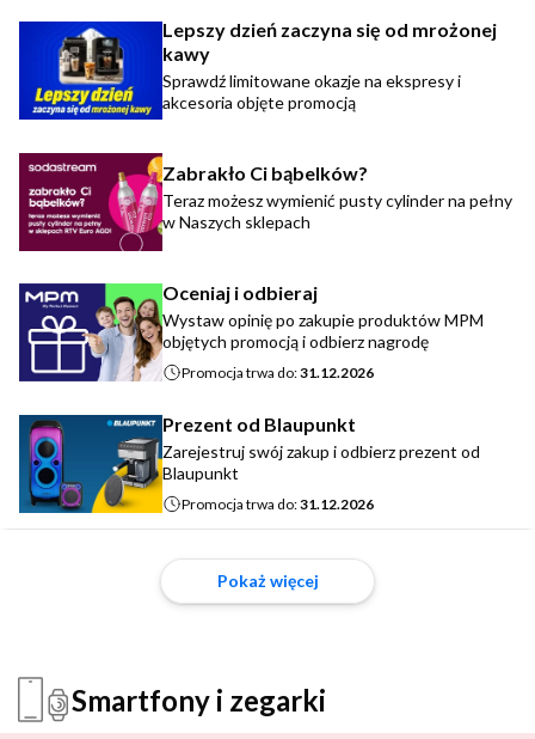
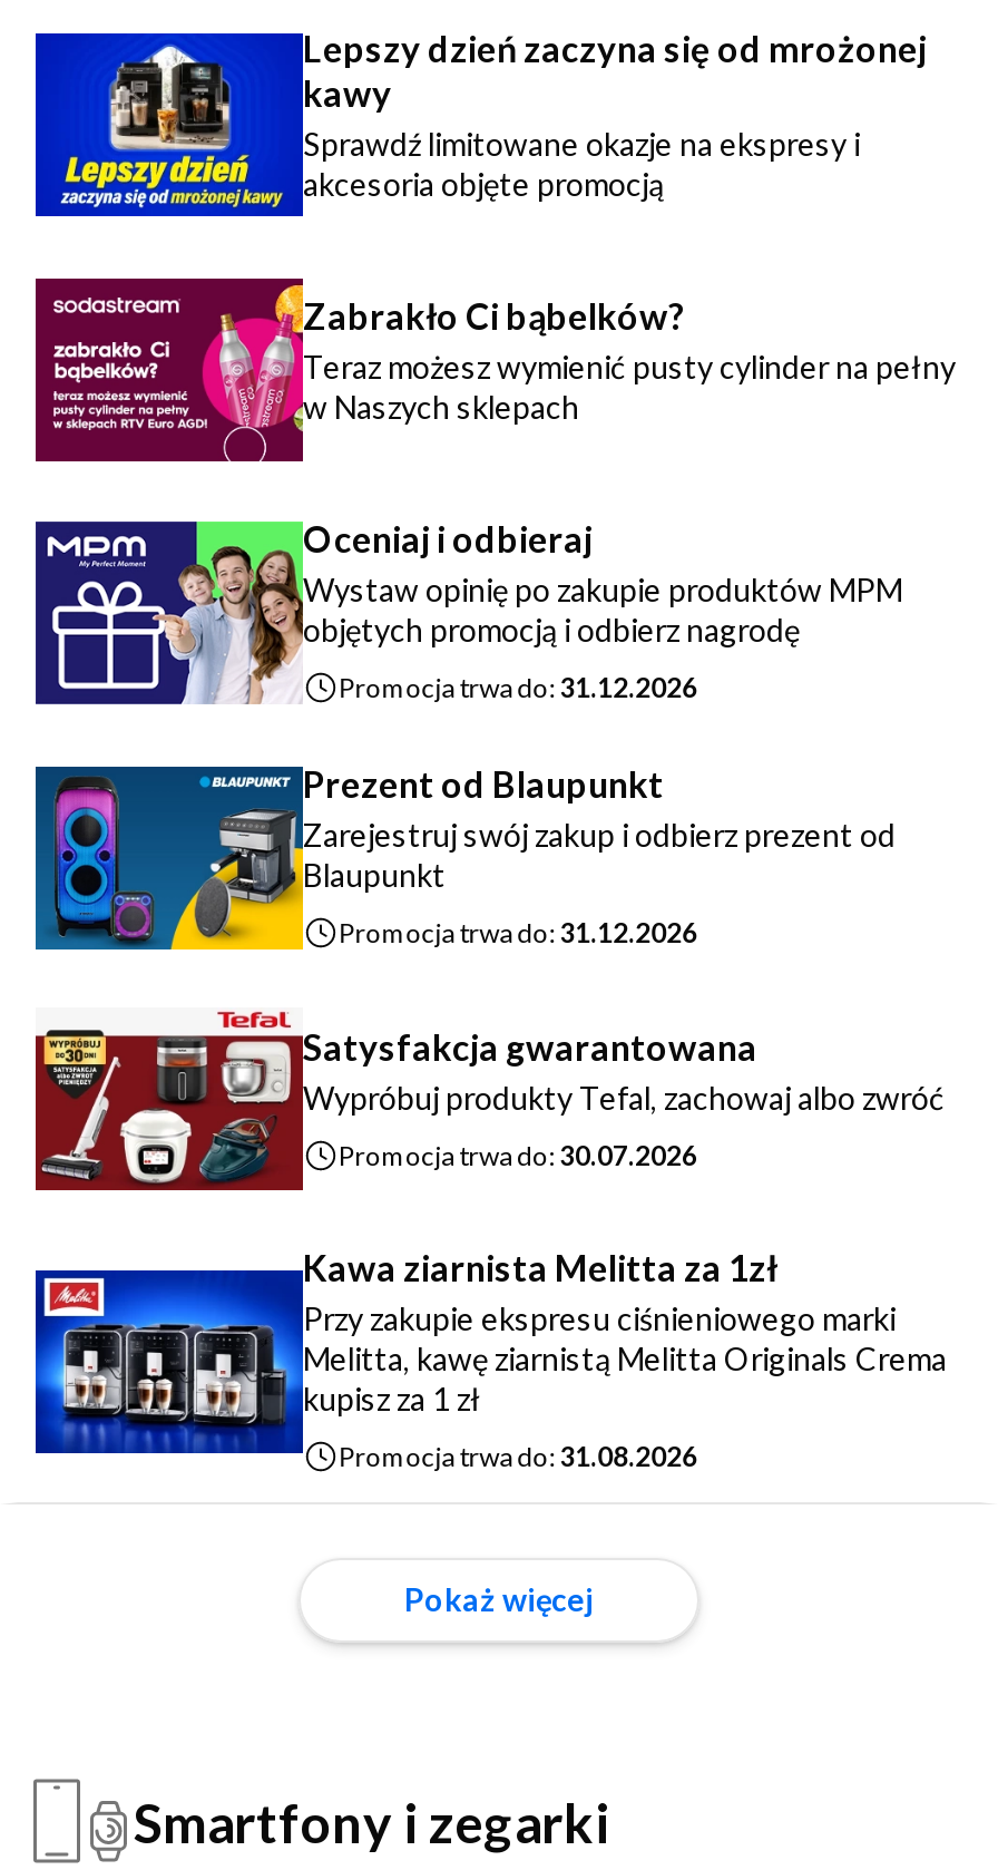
+ [image]
+ Satysfakcja gwarantowana
+ Wypróbuj produkty Tefal, zachowaj albo zwróć
+ Promocja trwa do: 30.07.2026
+ Kawa ziarnista Melitta za 1zł
+ Przy zakupie ekspresu ciśnieniowego marki
+ Melitta, kawę ziarnistą Melitta Originals Crema
+ kupisz za 1 zł
+ Promocja trwa do: 31.08.2026

+ [image]
